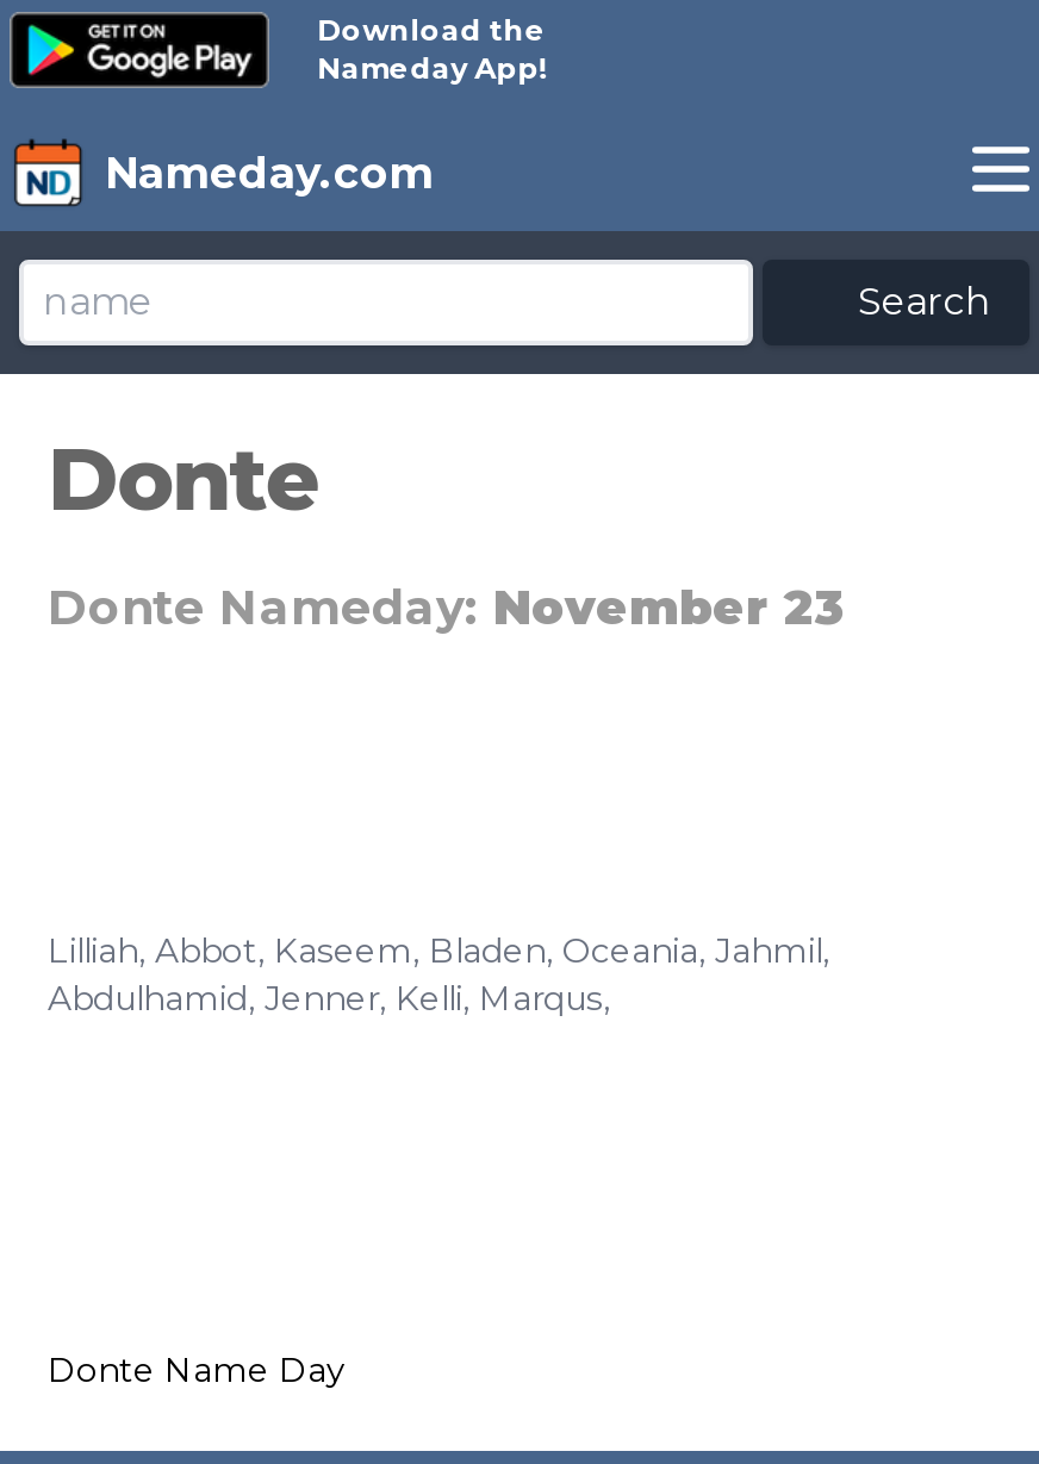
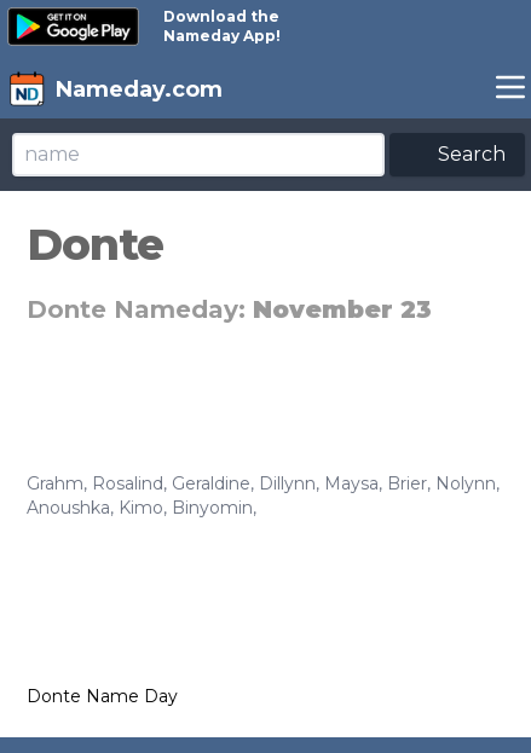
- Lilliah, Abbot, Kaseem, Bladen, Oceania, Jahmil,
- Abdulhamid, Jenner, Kelli, Marqus,
+ Grahm, Rosalind, Geraldine, Dillynn, Maysa, Brier, Nolynn,
+ Anoushka, Kimo, Binyomin,
